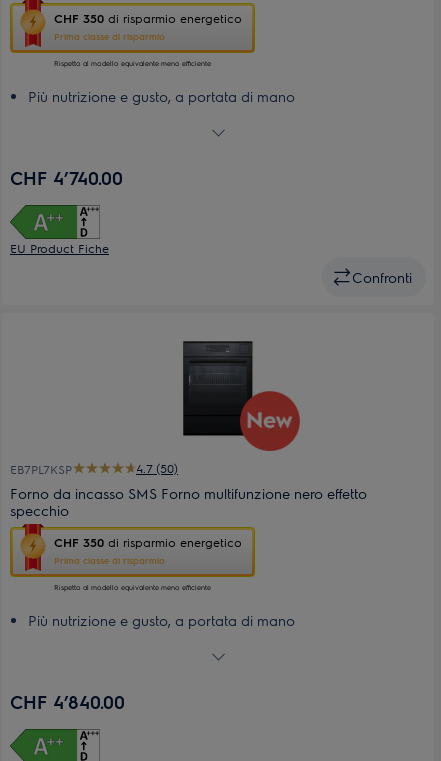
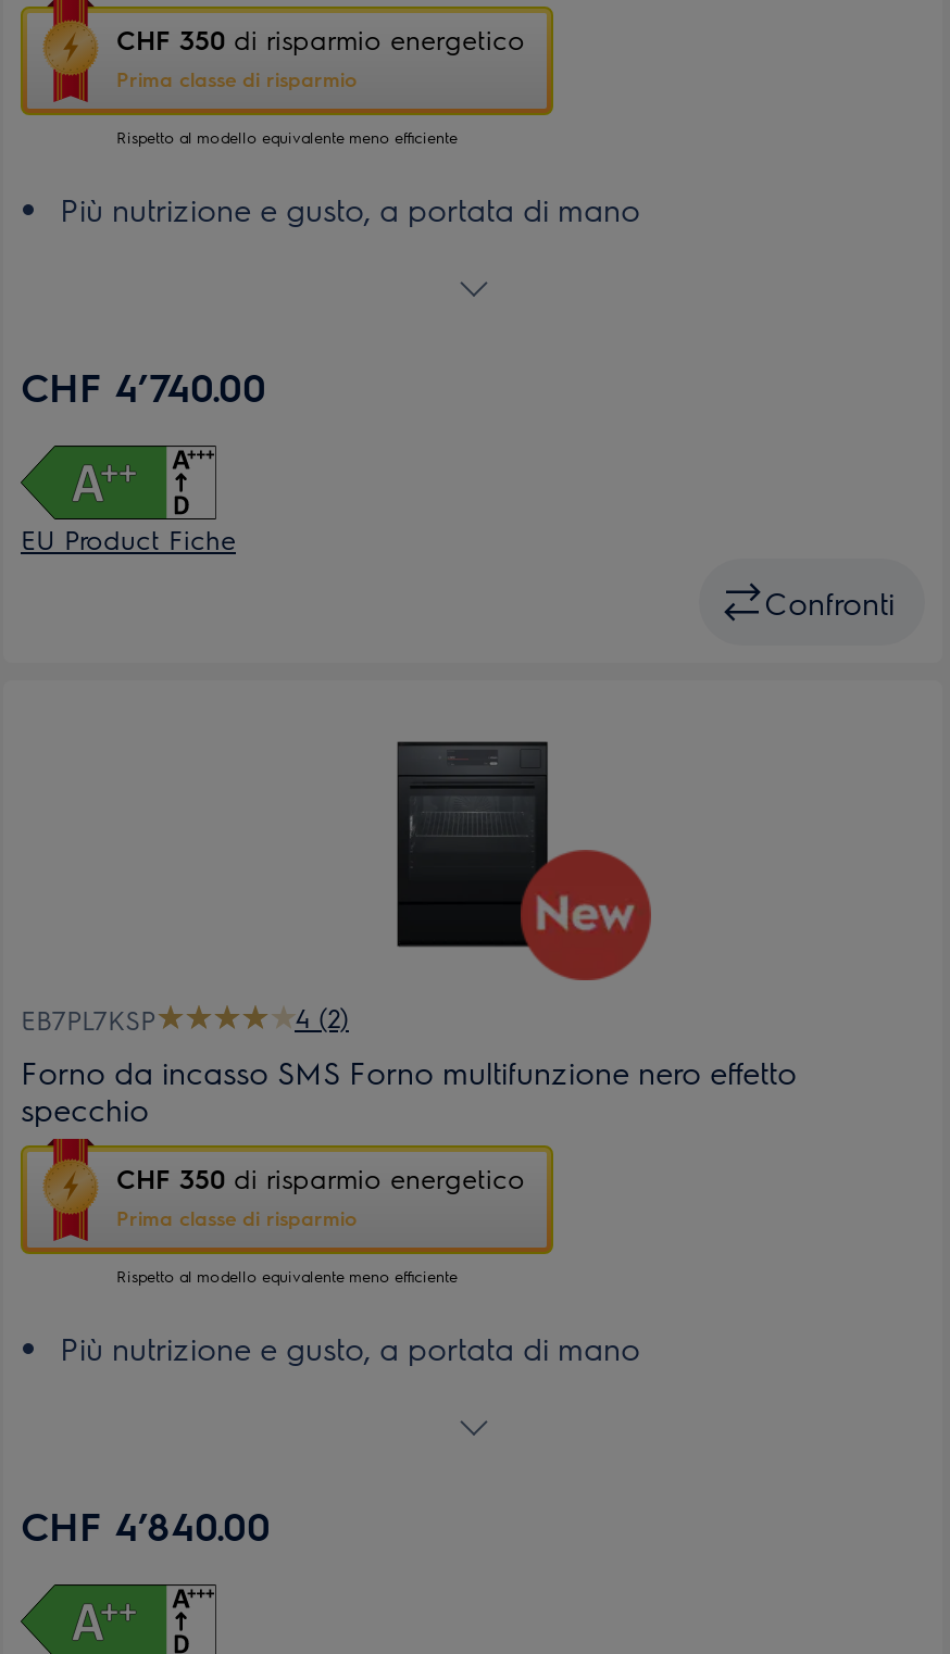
- 4.7 (50)
+ 4 (2)
